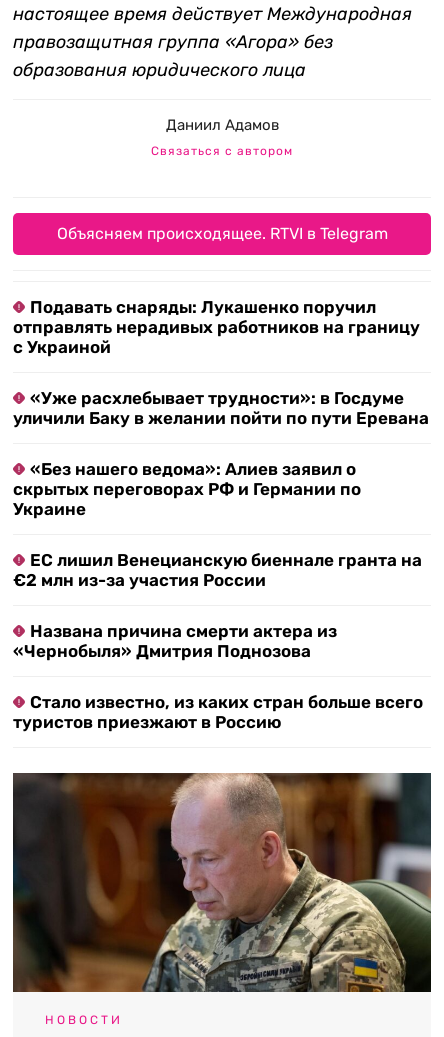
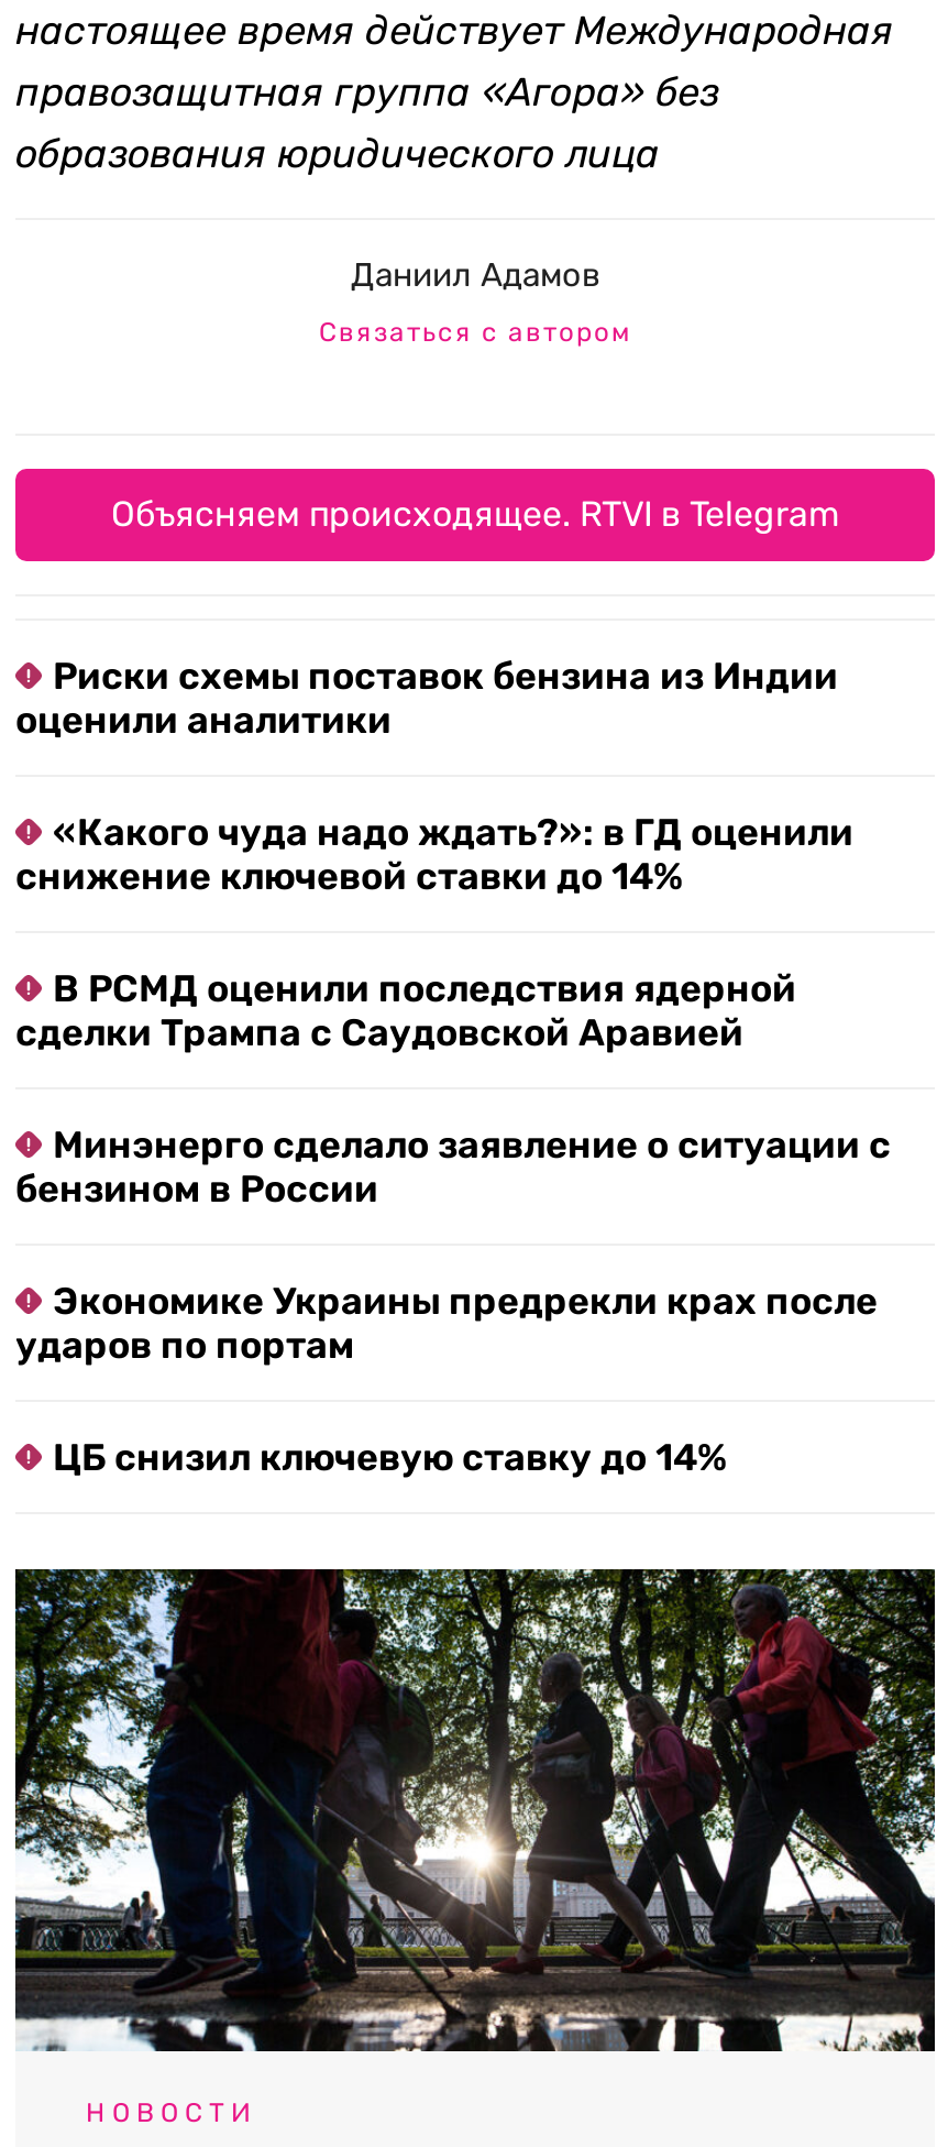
- Подавать снаряды: Лукашенко поручил
- отправлять нерадивых работников на границу
- с Украиной
+ Риски схемы поставок бензина из Индии
+ оценили аналитики

- «Уже расхлебывает трудности»: в Госдуме
- уличили Баку в желании пойти по пути Еревана
+ «Какого чуда надо ждать?»: в ГД оценили
+ снижение ключевой ставки до 14%

- «Без нашего ведома»: Алиев заявил о
- скрытых переговорах РФ и Германии по
- Украине
+ В РСМД оценили последствия ядерной
+ сделки Трампа с Саудовской Аравией

- ЕС лишил Венецианскую биеннале гранта на
- €2 млн из-за участия России
+ Минэнерго сделало заявление о ситуации с
+ бензином в России

- Названа причина смерти актера из
- «Чернобыля» Дмитрия Поднозова
+ Экономике Украины предрекли крах после
+ ударов по портам

- Стало известно, из каких стран больше всего
- туристов приезжают в Россию
+ ЦБ снизил ключевую ставку до 14%

- [image]
+ [image]
